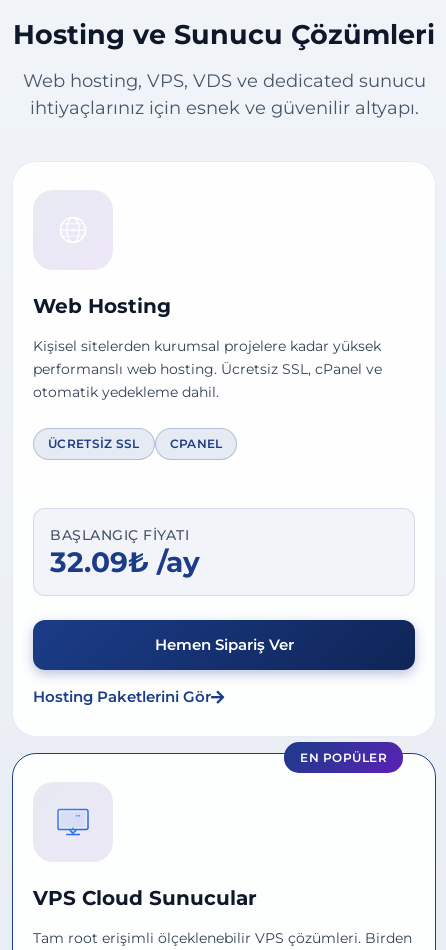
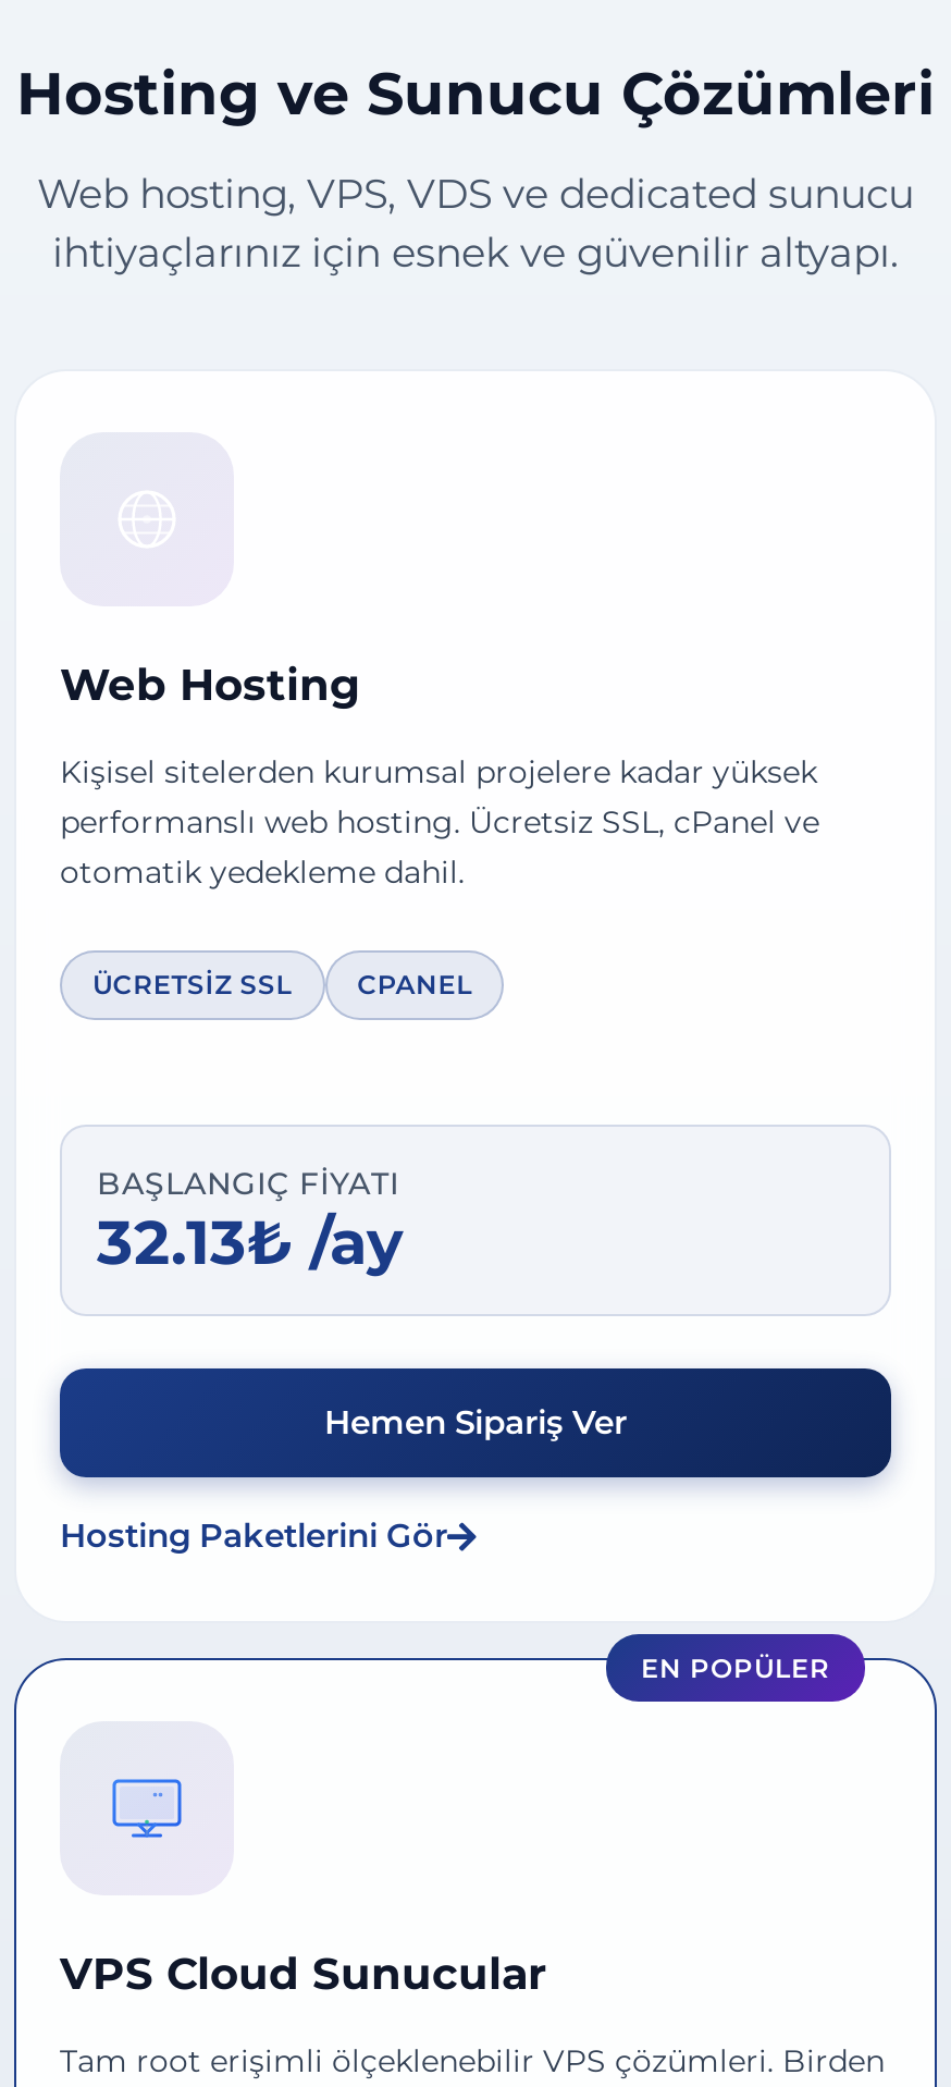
- 32.09₺ /ay
+ 32.13₺ /ay
